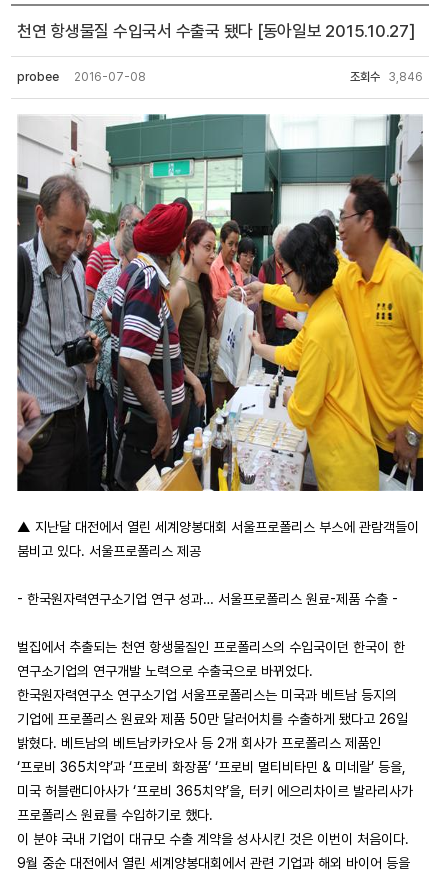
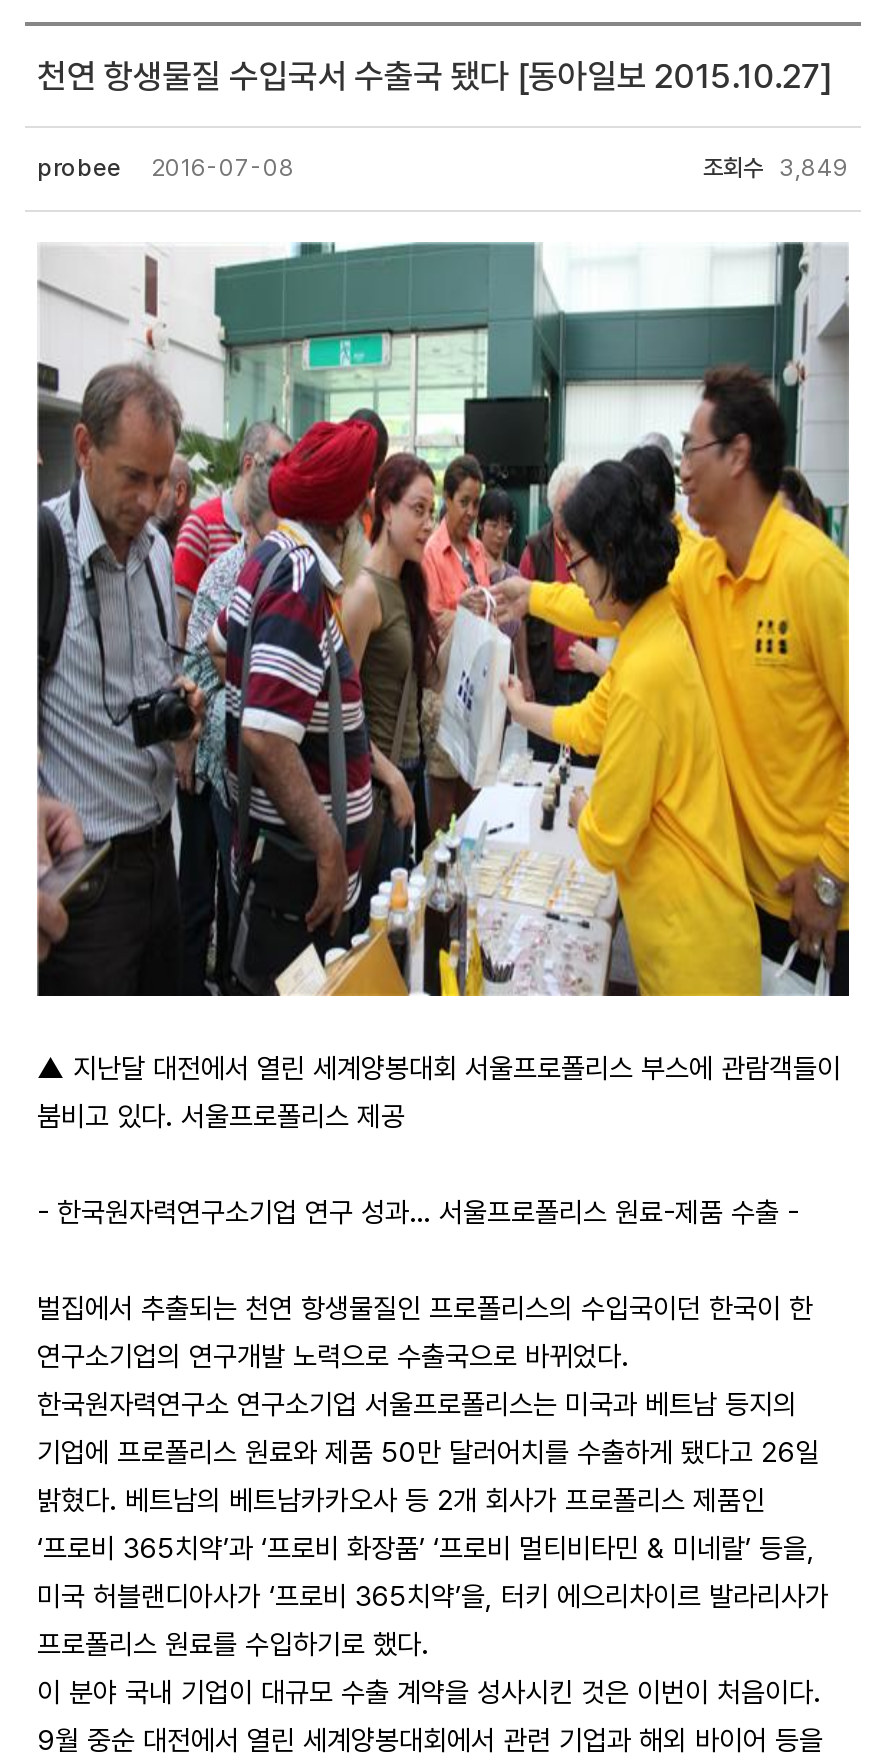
- 조회수 3,846
+ 조회수 3,849
